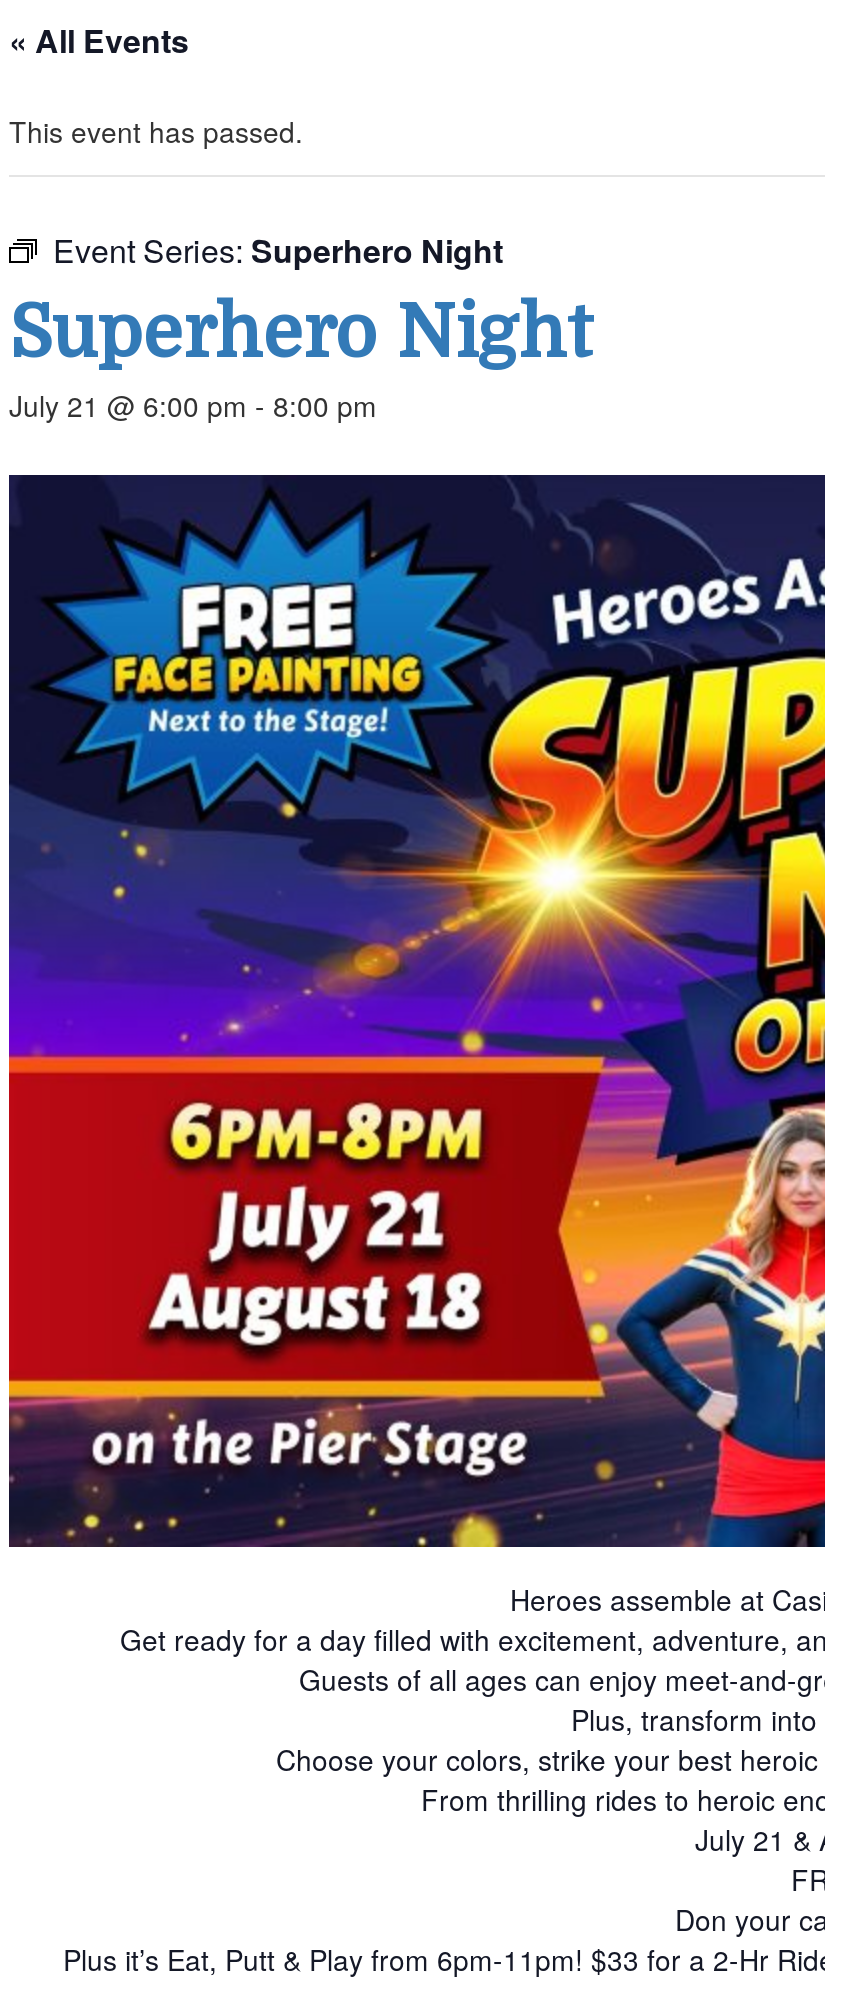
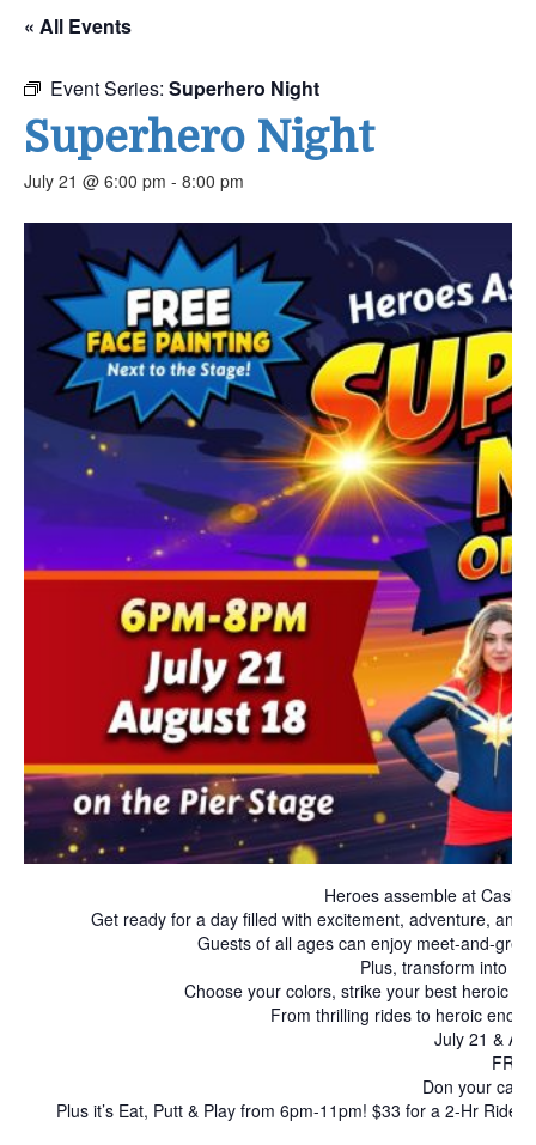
- This event has passed.
